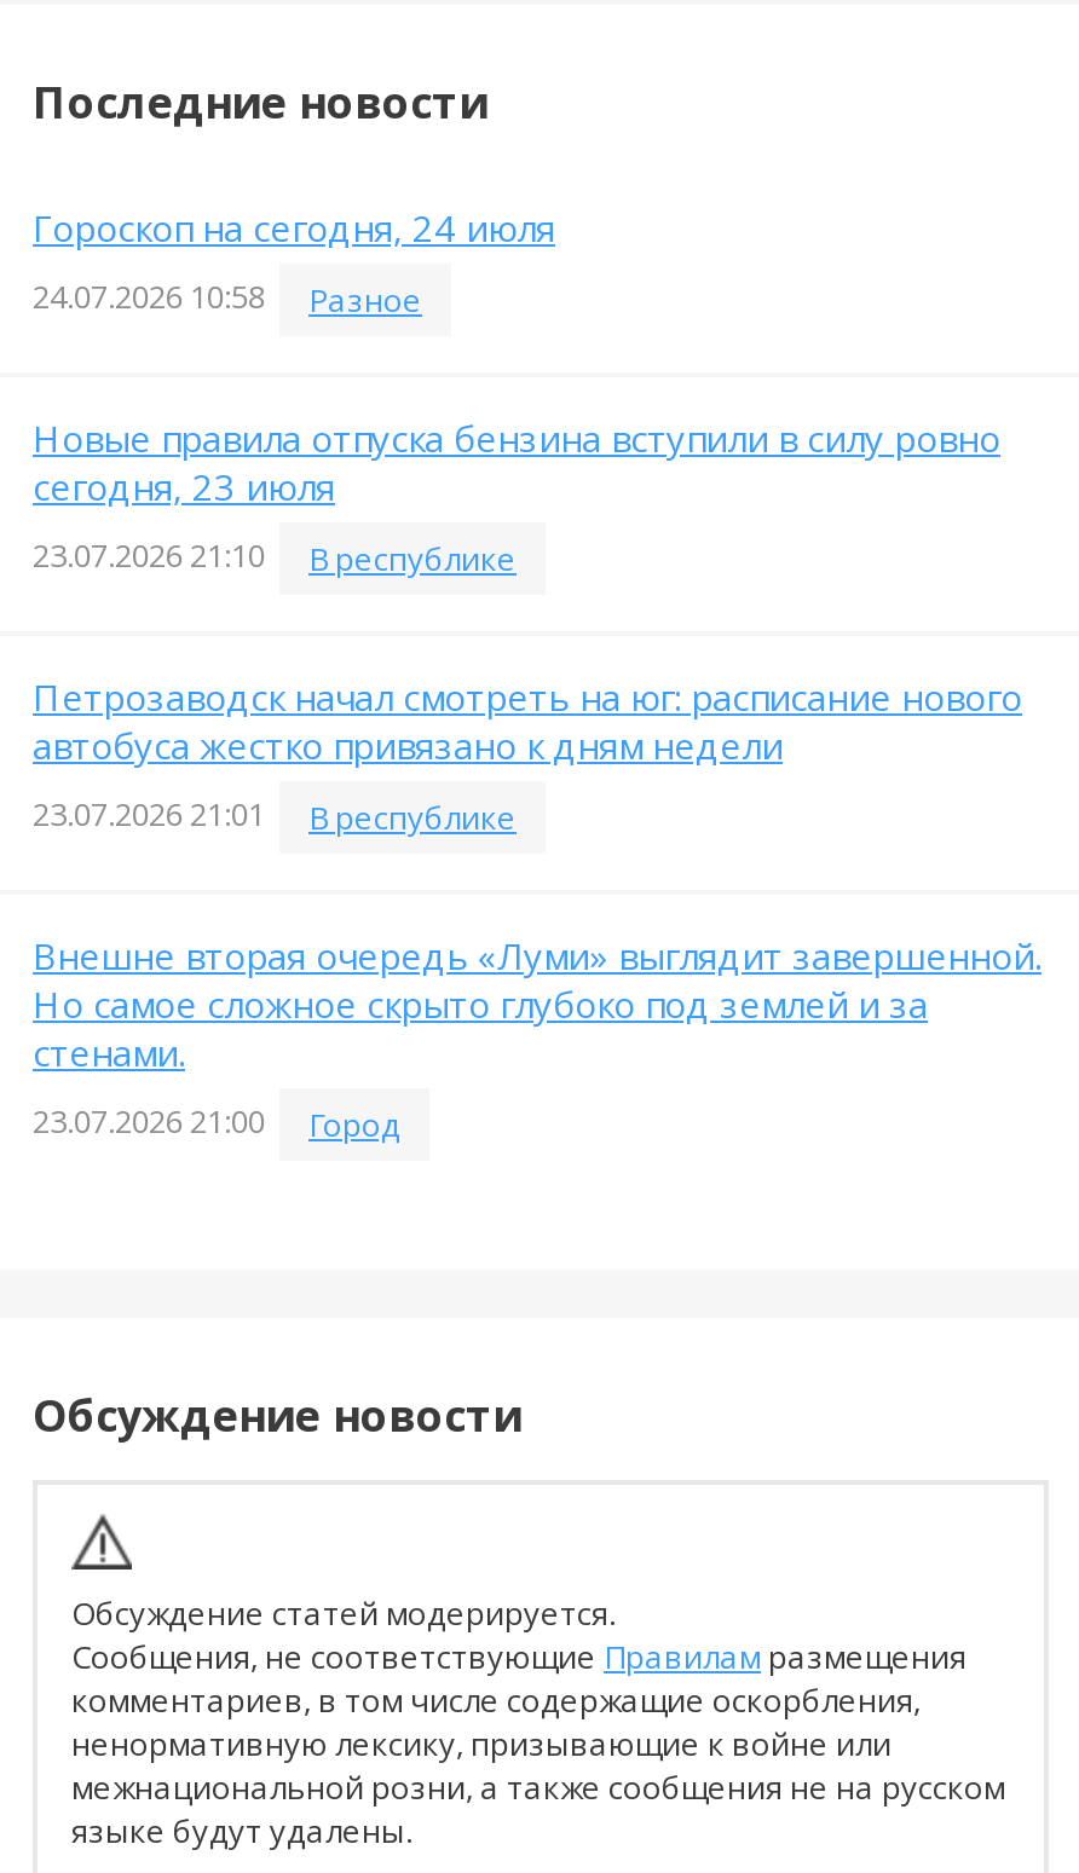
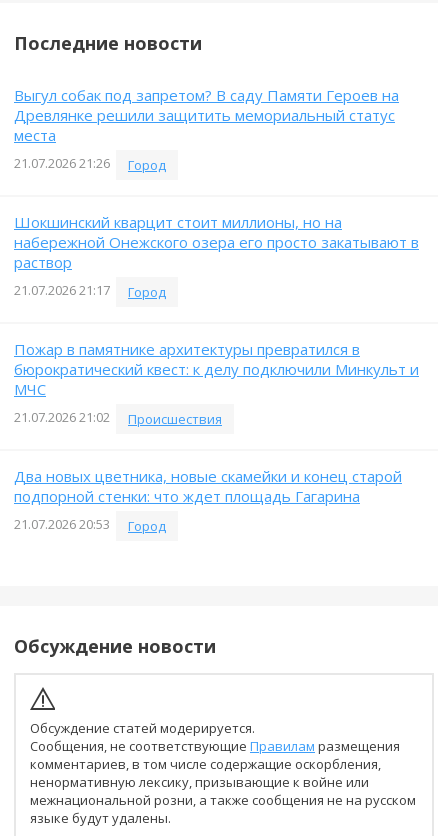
- Гороскоп на сегодня, 24 июля
+ Выгул собак под запретом? В саду Памяти Героев на
+ Древлянке решили защитить мемориальный статус
+ места

- 24.07.2026 10:58
- Разное
+ 21.07.2026 21:26
+ Город

- Новые правила отпуска бензина вступили в силу ровно
- сегодня, 23 июля
+ Шокшинский кварцит стоит миллионы, но на
+ набережной Онежского озера его просто закатывают в
+ раствор

- 23.07.2026 21:10
- В республике
+ 21.07.2026 21:17
+ Город

- Петрозаводск начал смотреть на юг: расписание нового
- автобуса жестко привязано к дням недели
+ Пожар в памятнике архитектуры превратился в
+ бюрократический квест: к делу подключили Минкульт и
+ МЧС

- 23.07.2026 21:01
- В республике
+ 21.07.2026 21:02
+ Происшествия

- Внешне вторая очередь «Луми» выглядит завершенной.
- Но самое сложное скрыто глубоко под землей и за
- стенами.
+ Два новых цветника, новые скамейки и конец старой
+ подпорной стенки: что ждет площадь Гагарина

- 23.07.2026 21:00 Город
+ 21.07.2026 20:53 Город
